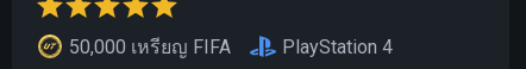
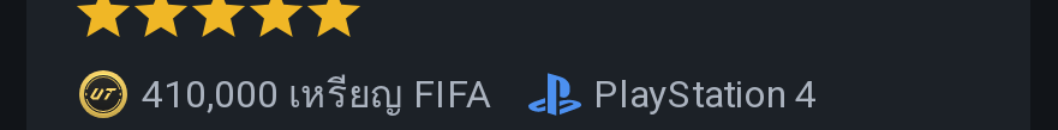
- 50,000 เหรียญ FIFA
+ 410,000 เหรียญ FIFA
